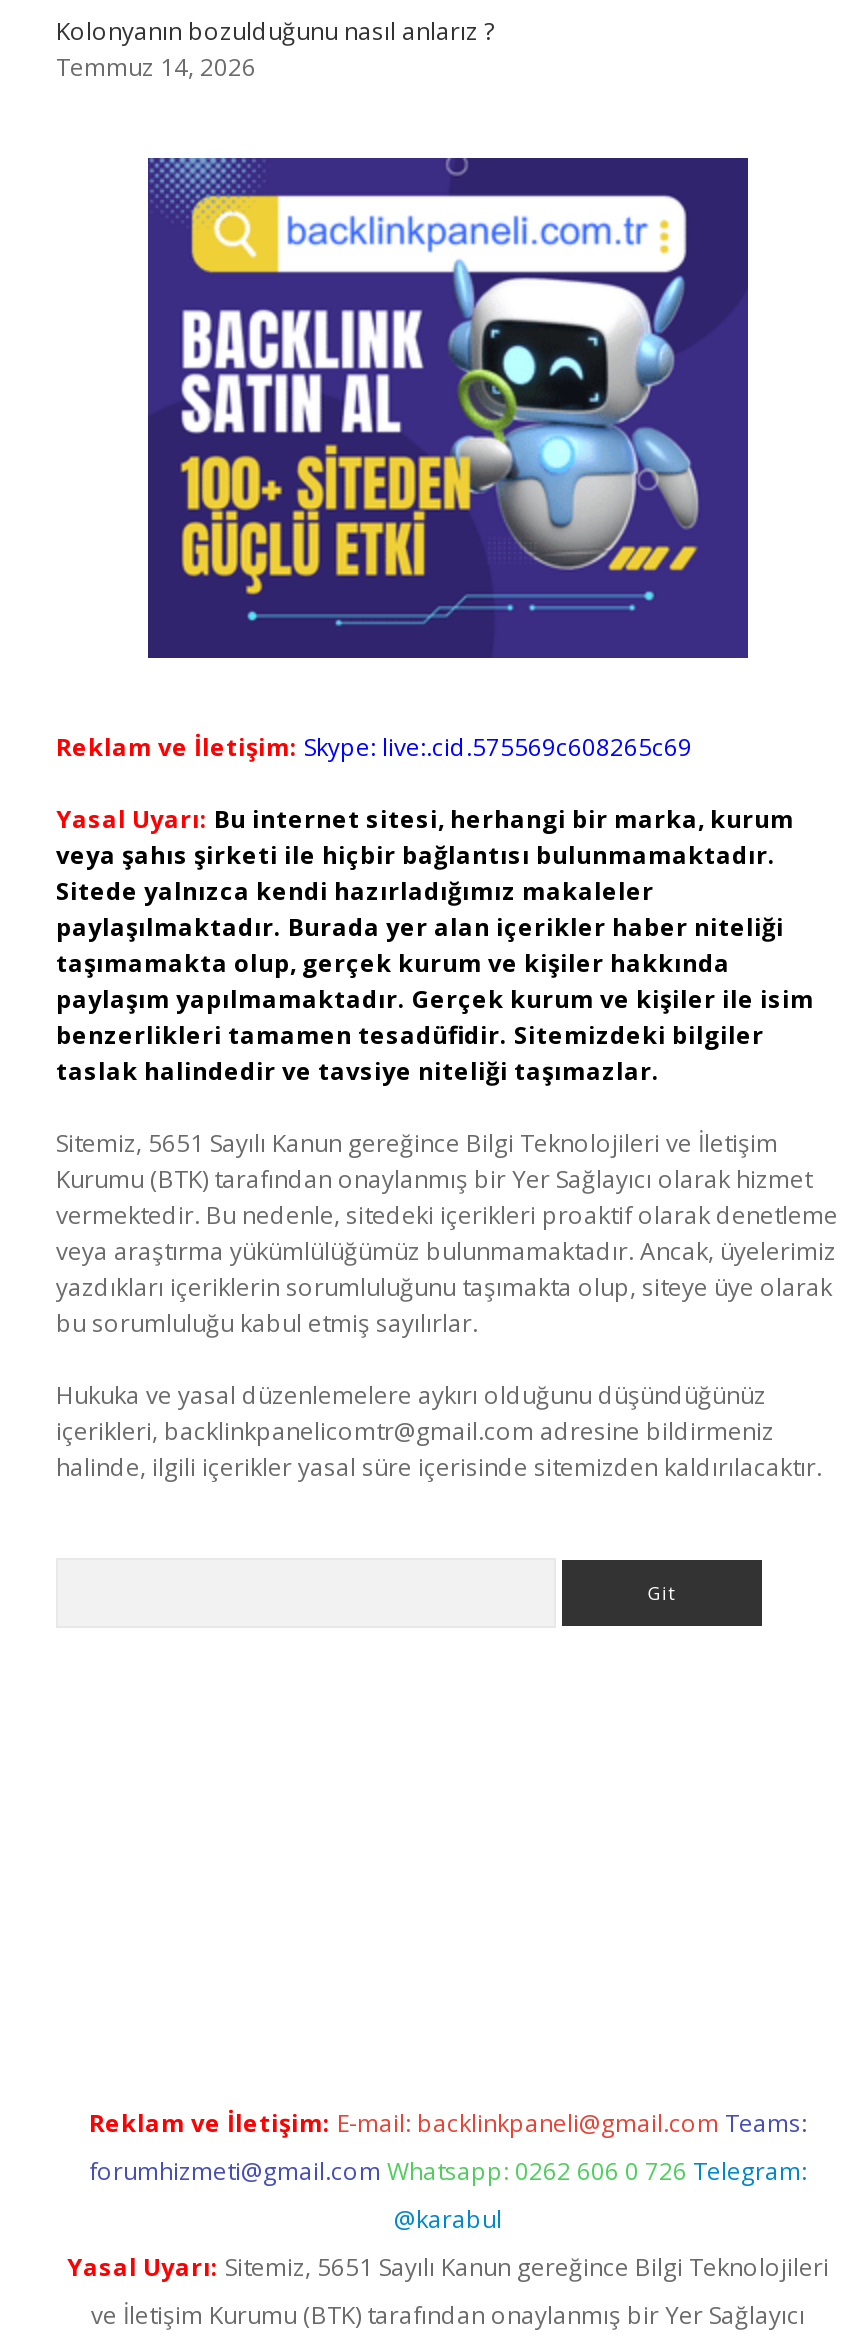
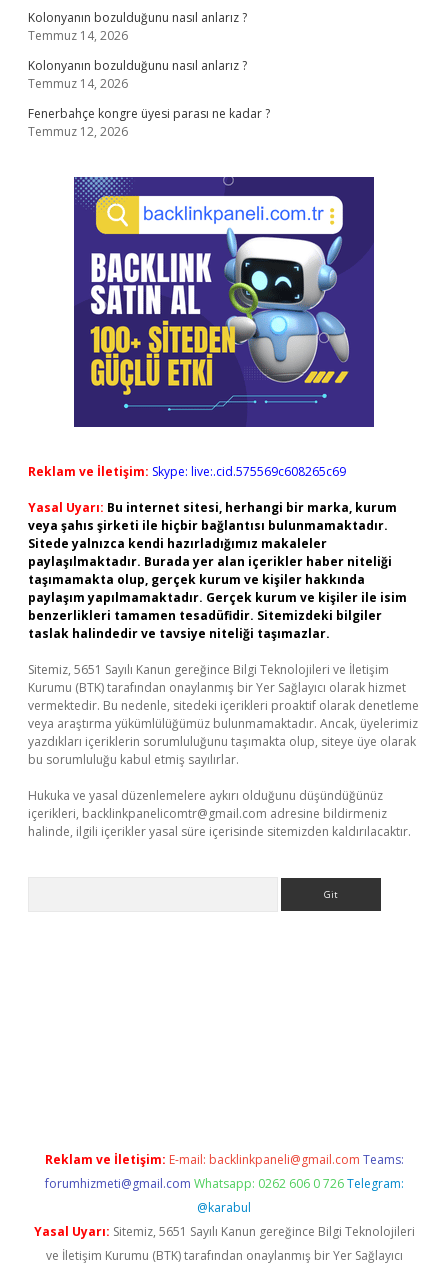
+ Kolonyanın bozulduğunu nasıl anlarız ?
+ Temmuz 14, 2026
+ Fenerbahçe kongre üyesi parası ne kadar ?
+ Temmuz 12, 2026
